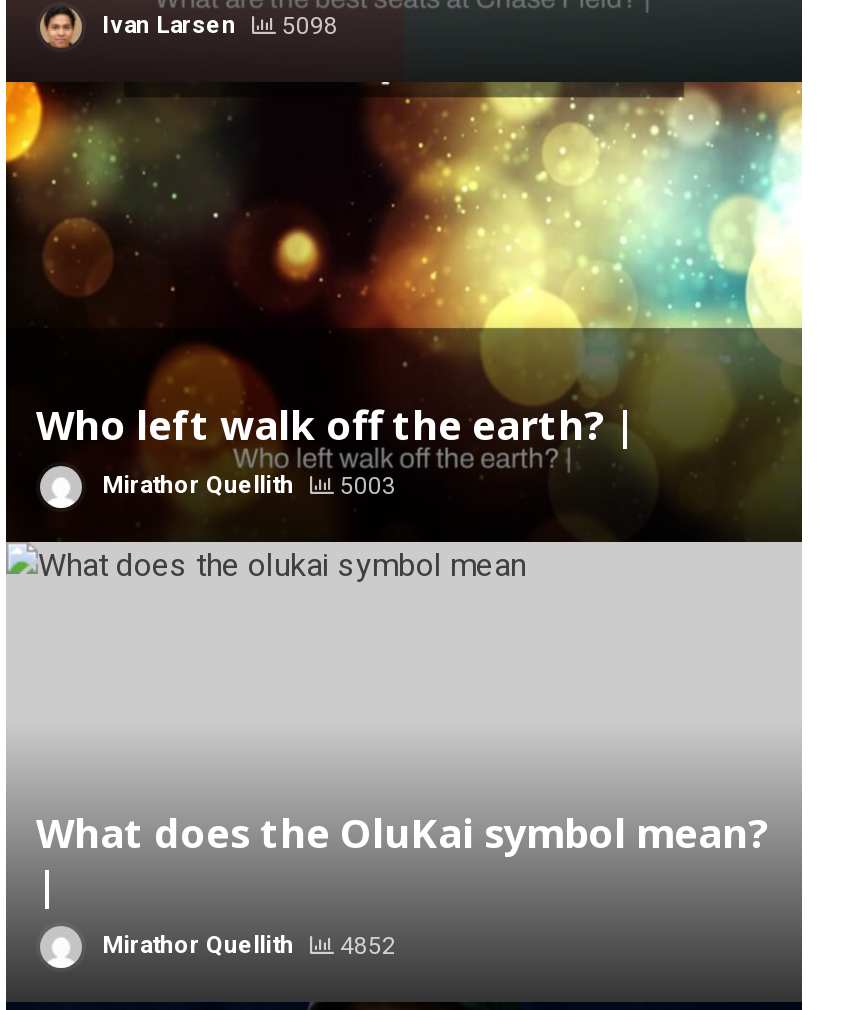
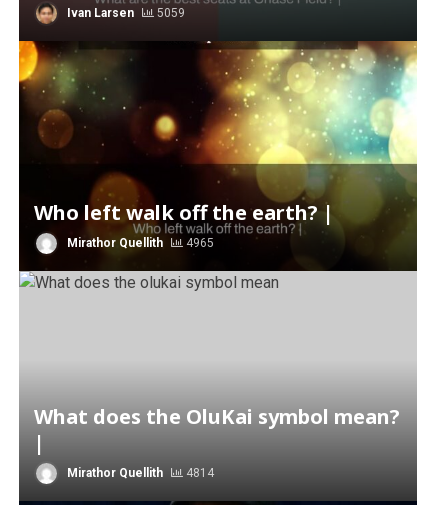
- Ivan Larsen 5098
+ Ivan Larsen 5059

- Mirathor Quellith 5003
+ Mirathor Quellith 4965

- Mirathor Quellith 4852
+ Mirathor Quellith 4814
